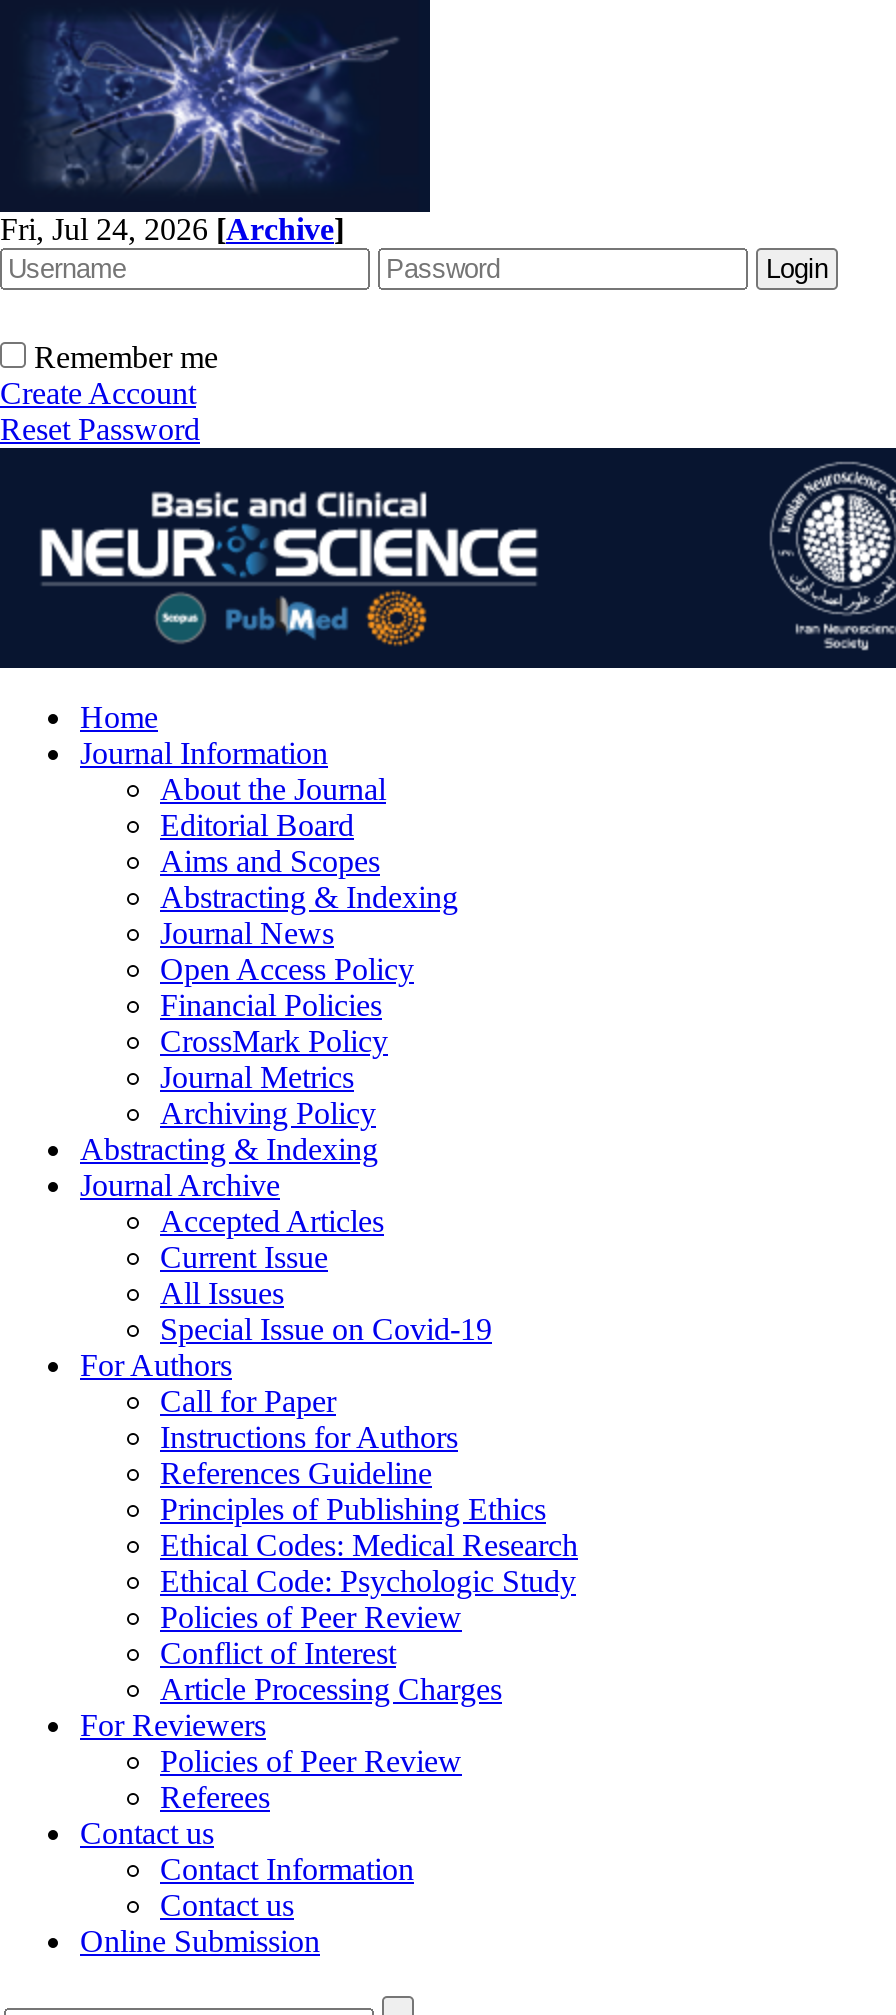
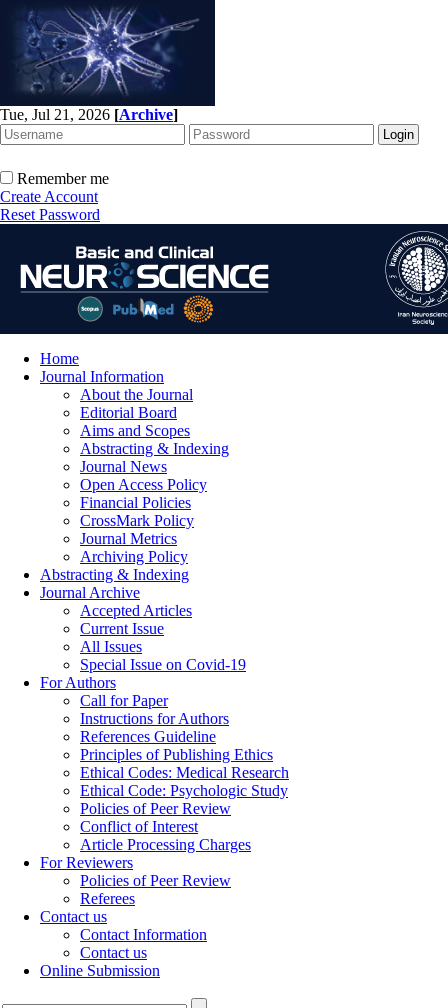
- Fri, Jul 24, 2026[Archive]
+ Tue, Jul 21, 2026[Archive]
